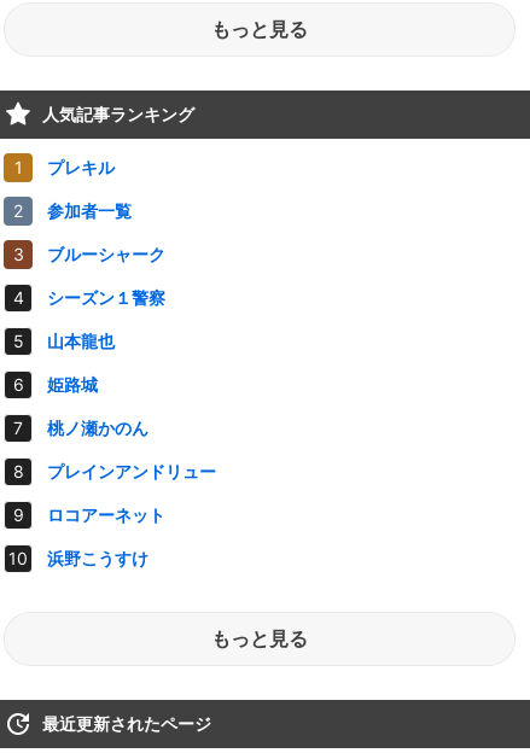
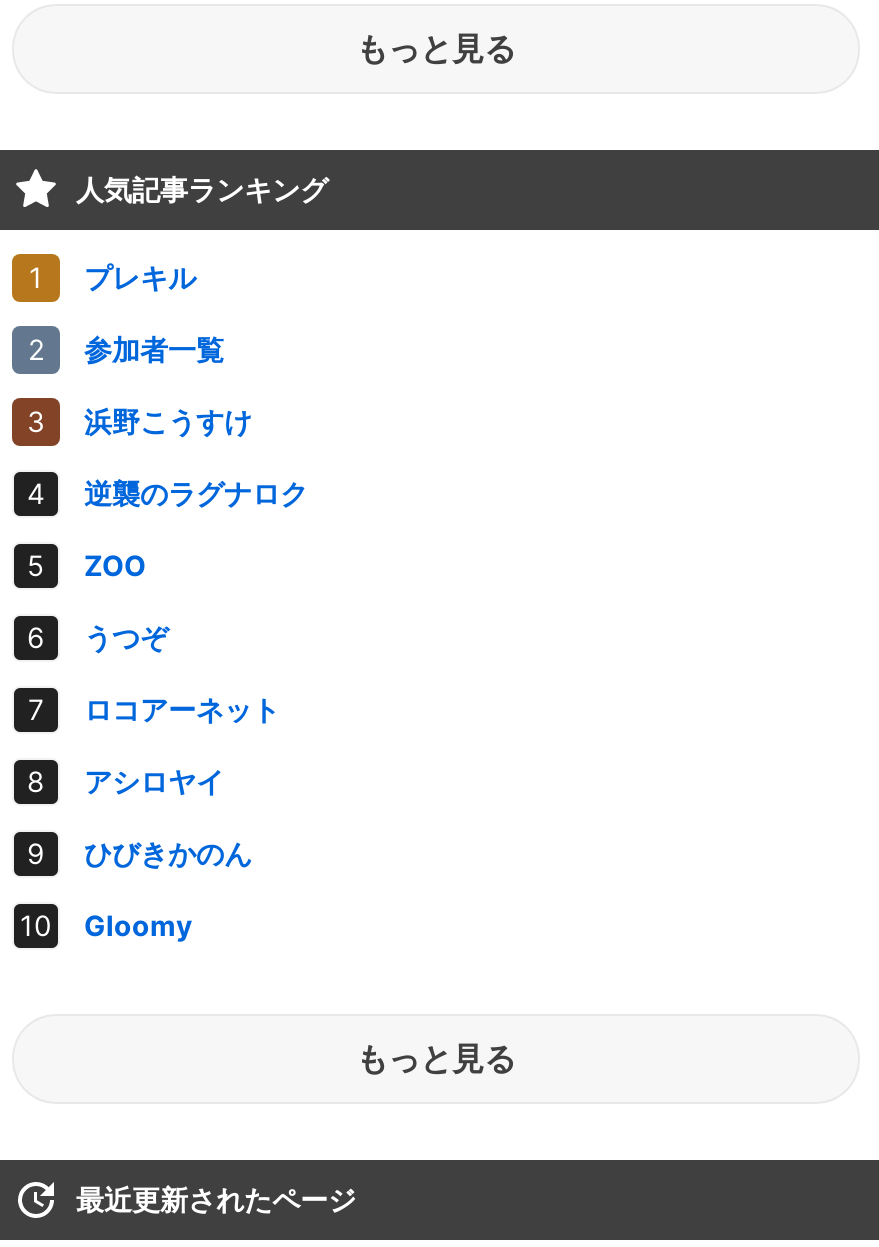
- ブルーシャーク
- シーズン１警察
- 山本龍也
- 姫路城
- 桃ノ瀬かのん
- プレインアンドリュー
+ 逆襲のラグナロク
+ ZOO
+ うつぞ

moved up: ロコアーネット

+ アシロヤイ
+ ひびきかのん
+ Gloomy

moved up: 浜野こうすけ
